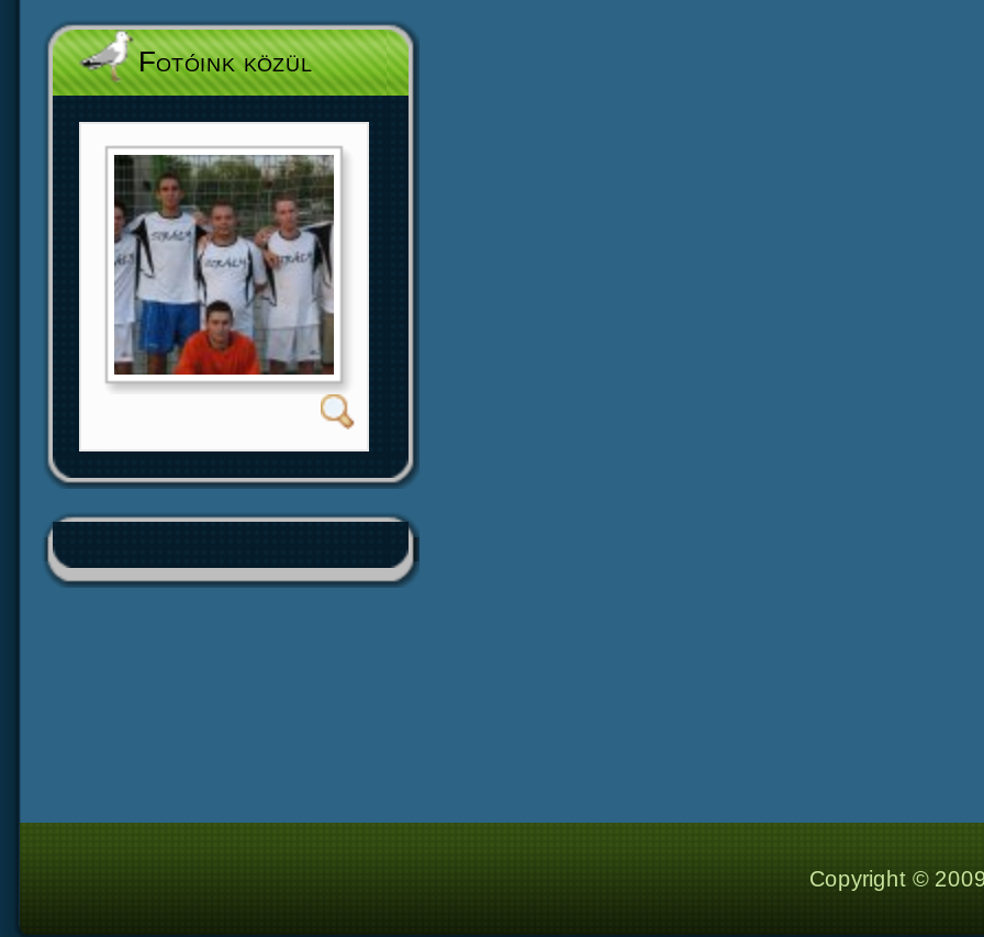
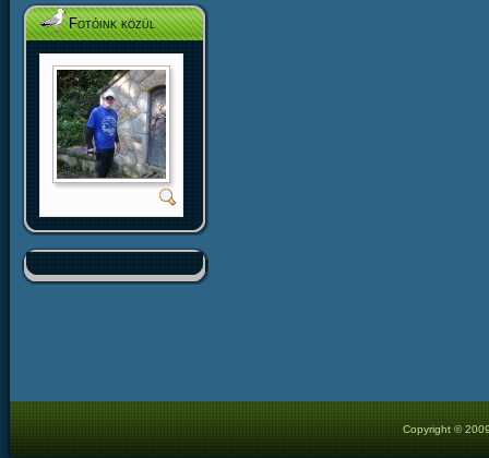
- [image]
+ [image]
